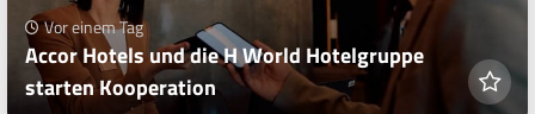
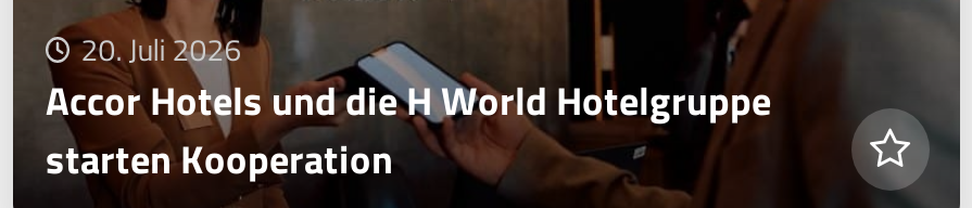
- Vor einem Tag
+ 20. Juli 2026
